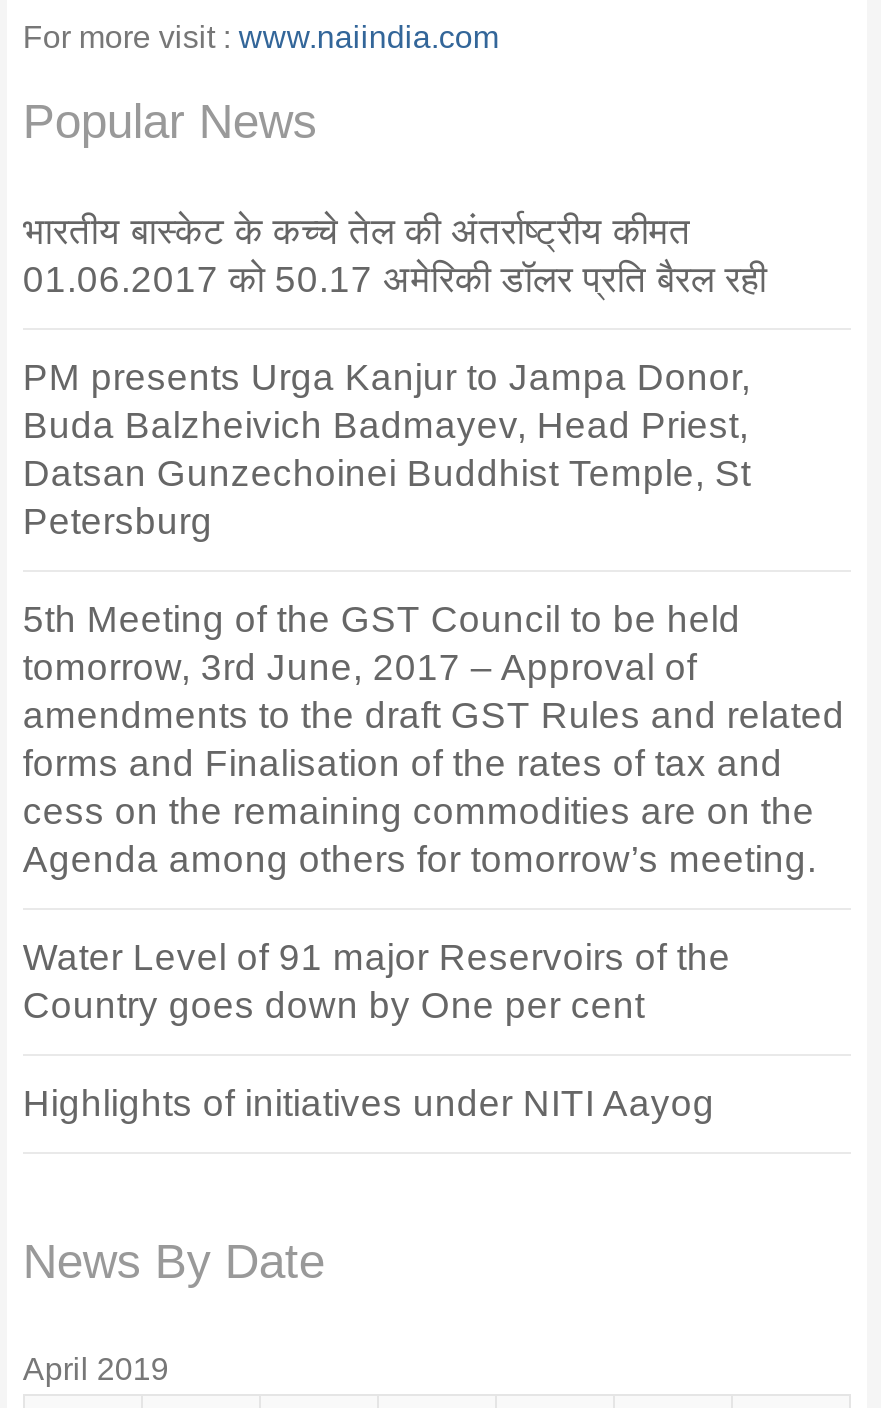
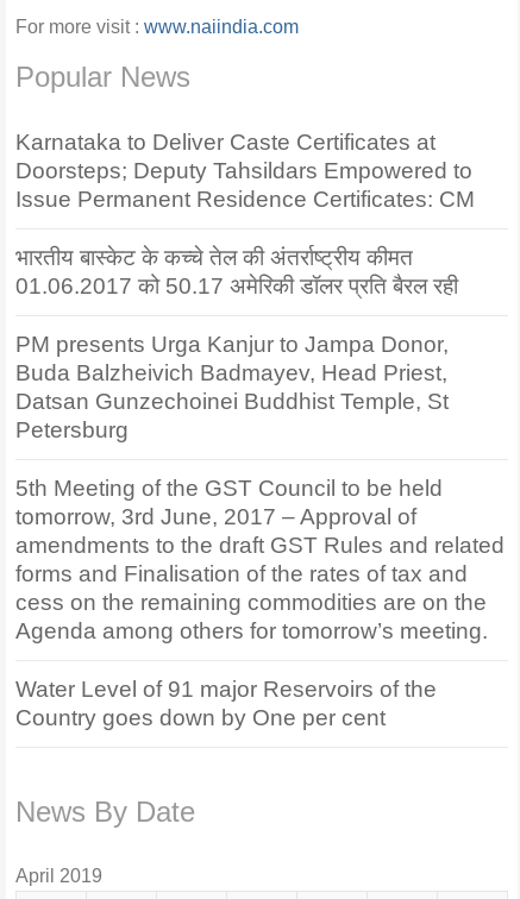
+ Karnataka to Deliver Caste Certificates at
+ Doorsteps; Deputy Tahsildars Empowered to
+ Issue Permanent Residence Certificates: CM

moved down: भारतीय बास्केट के कच्चे तेल की अंतर्राष्ट्रीय कीमत | 01.06.2017 को 50.17 अमेरिकी डॉलर प्रति बैरल रही | PM presents Urga Kanjur to Jampa Donor, | ... | Water Level of 91 major Reservoirs of the | Country goes down by One per cent

- Highlights of initiatives under NITI Aayog
